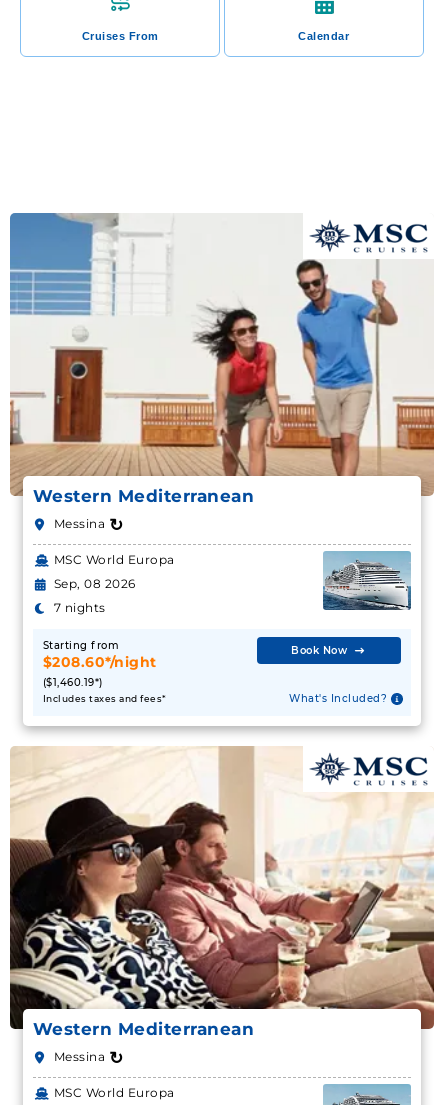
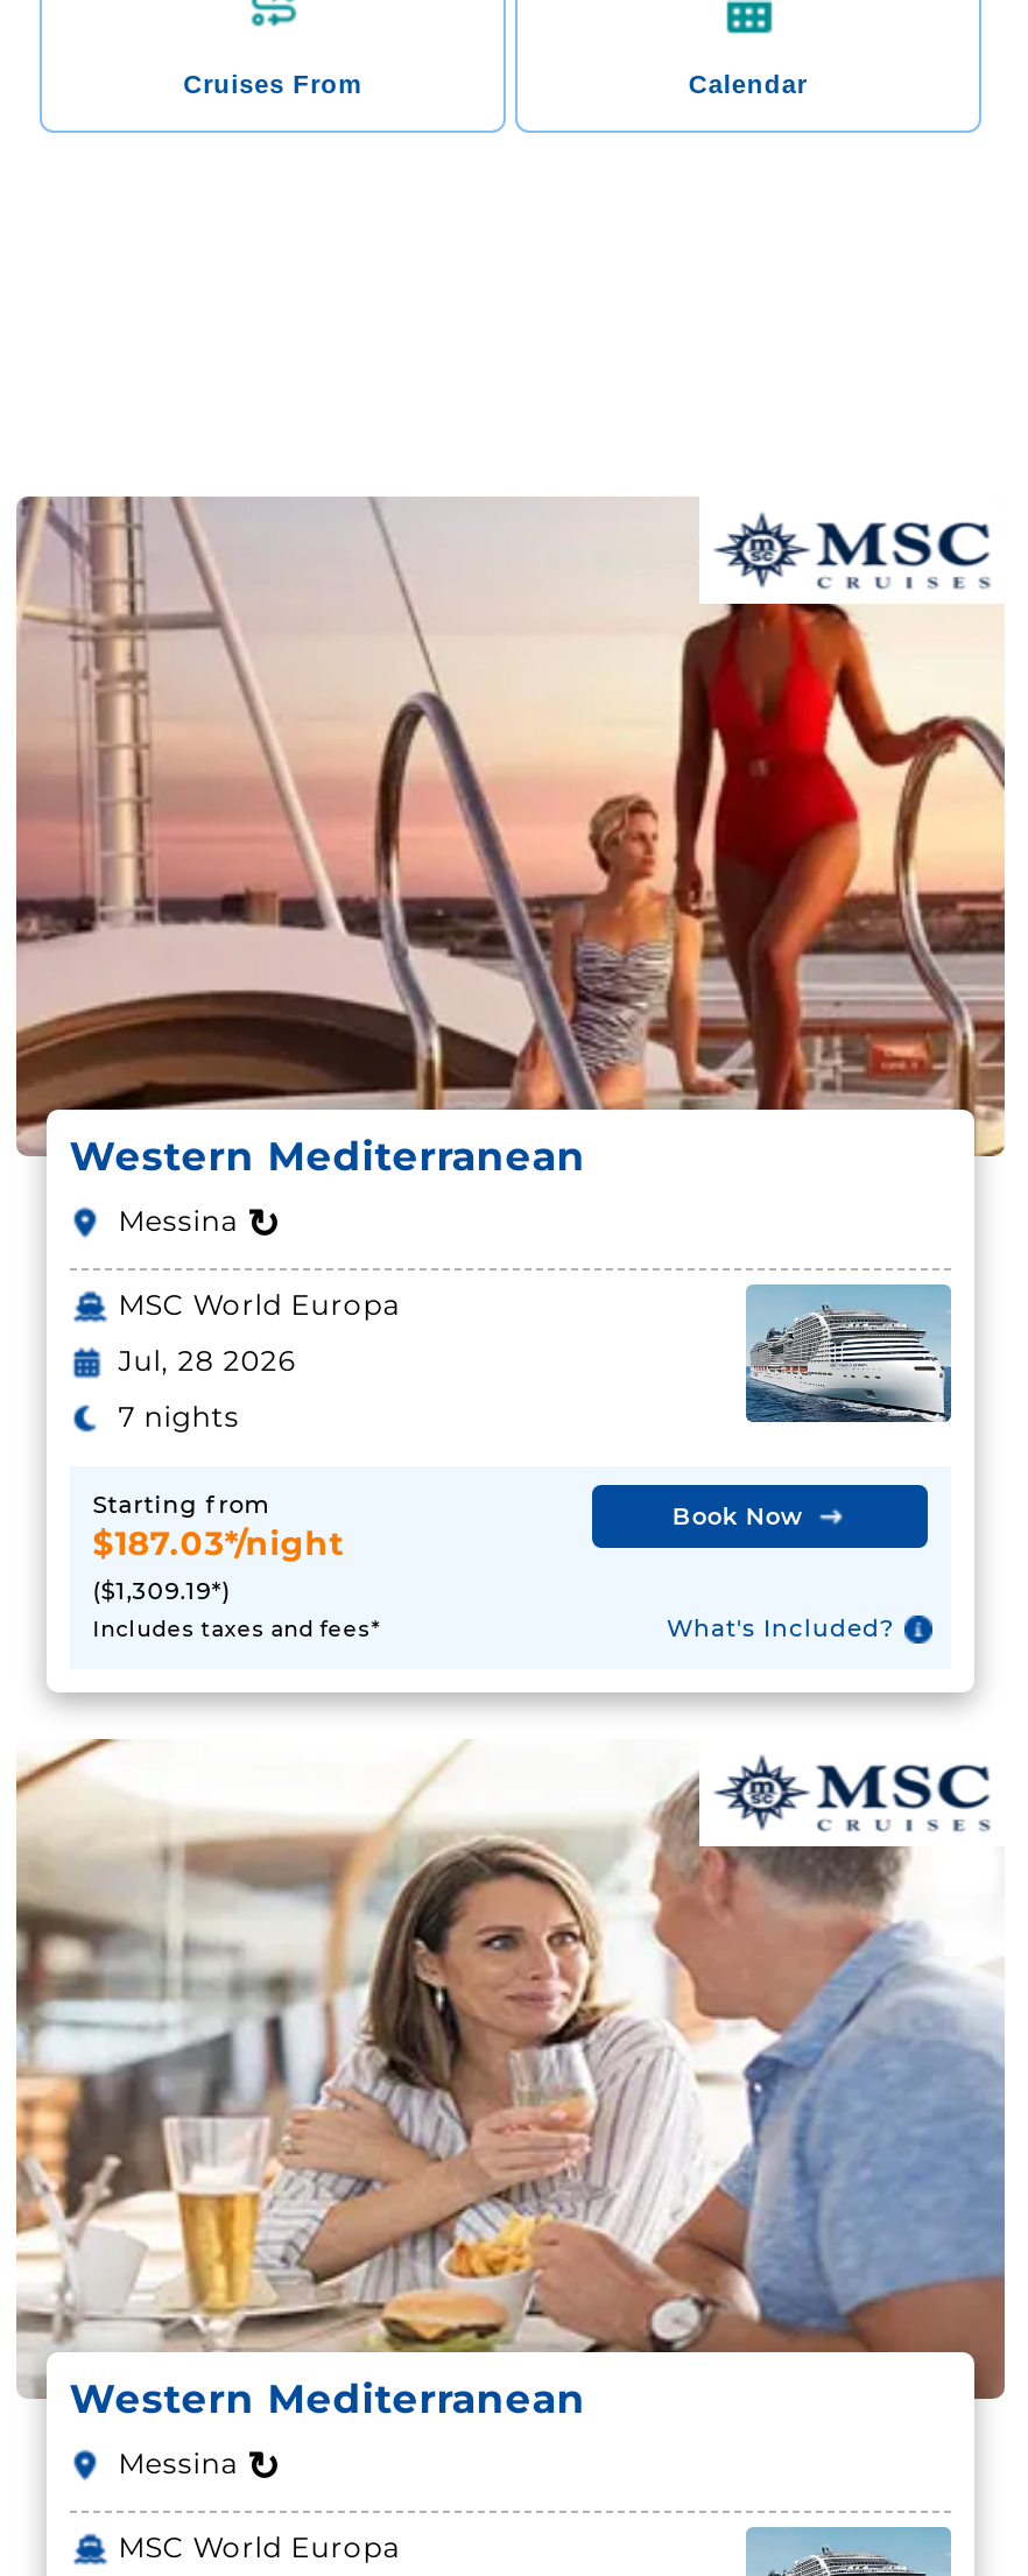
- [image]
+ [image]

- Sep, 08 2026
+ Jul, 28 2026

- $208.60*/night
- ($1,460.19*)
+ $187.03*/night
+ ($1,309.19*)

- [image]
+ [image]
